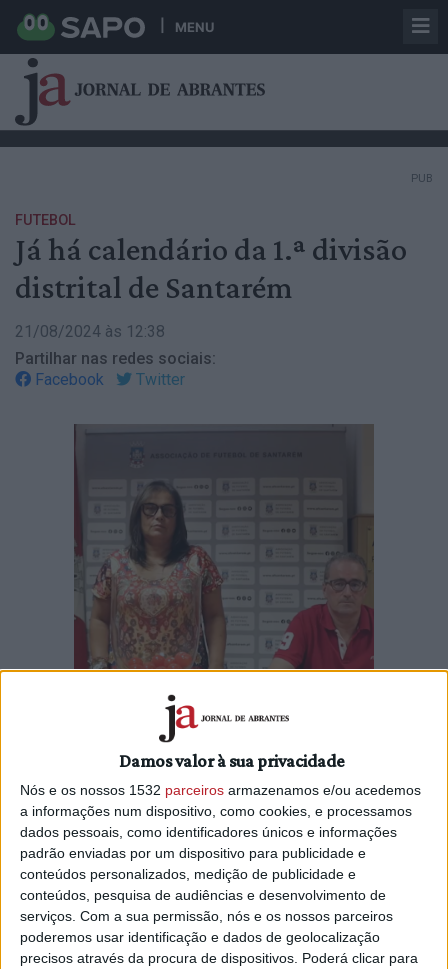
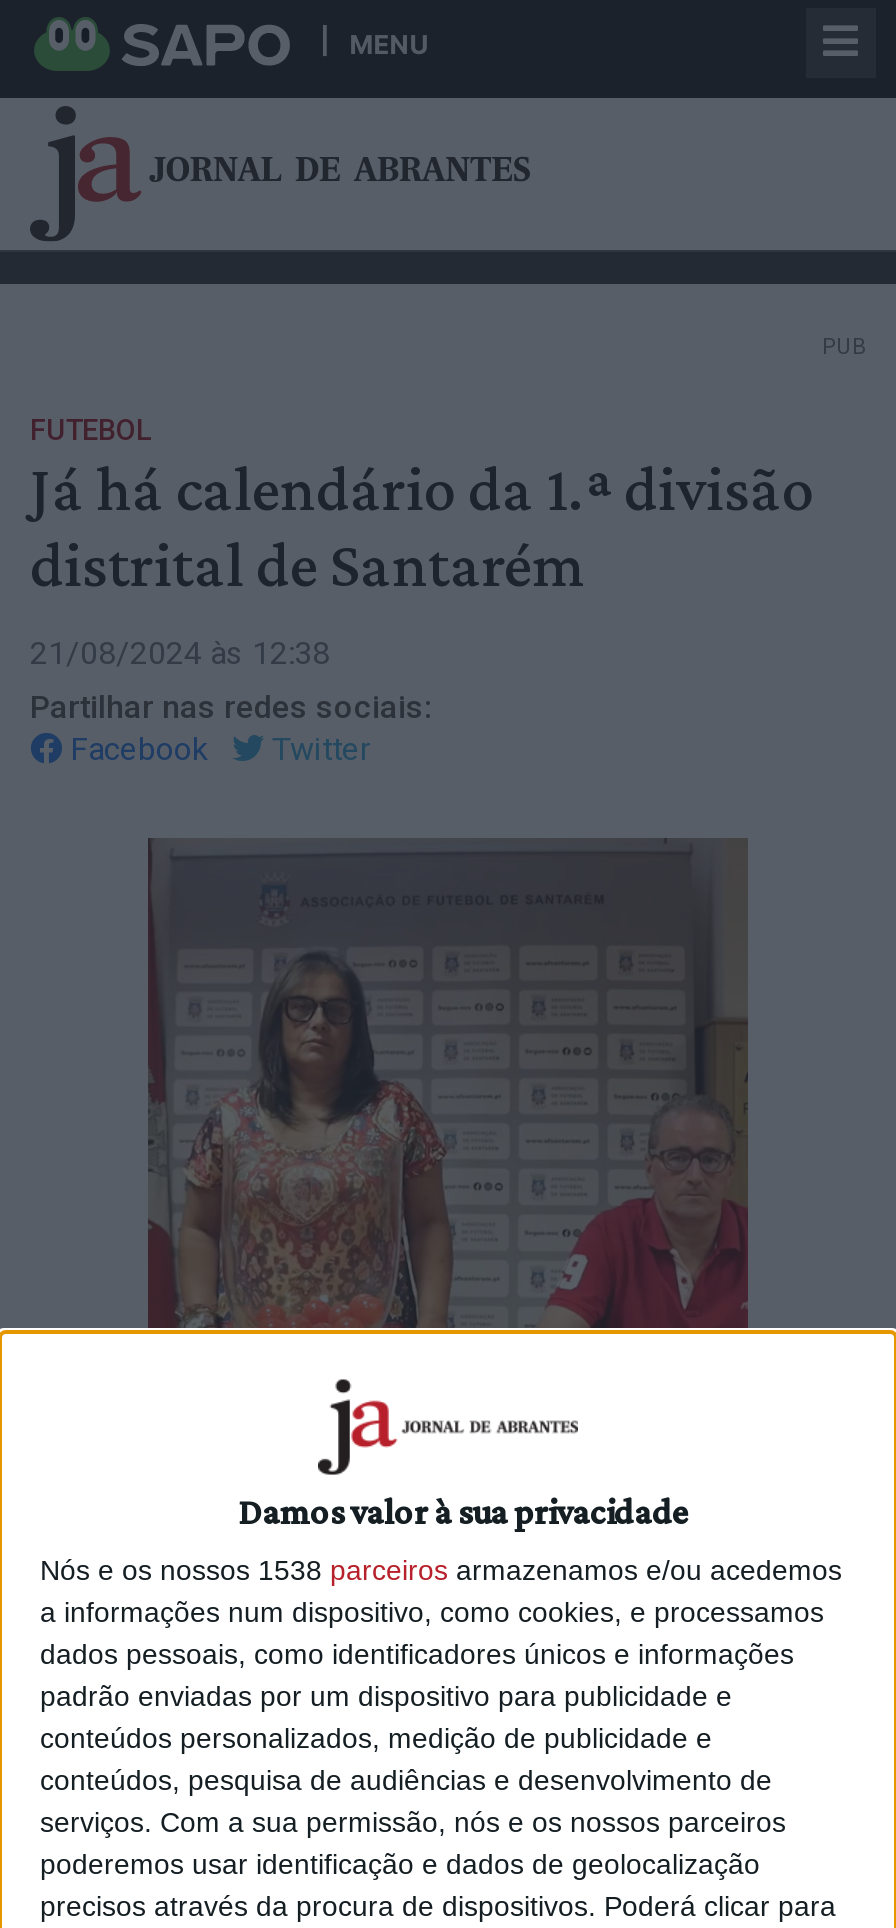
- Nós e os nossos 1532 parceiros armazenamos e/ou acedemos
+ Nós e os nossos 1538 parceiros armazenamos e/ou acedemos
